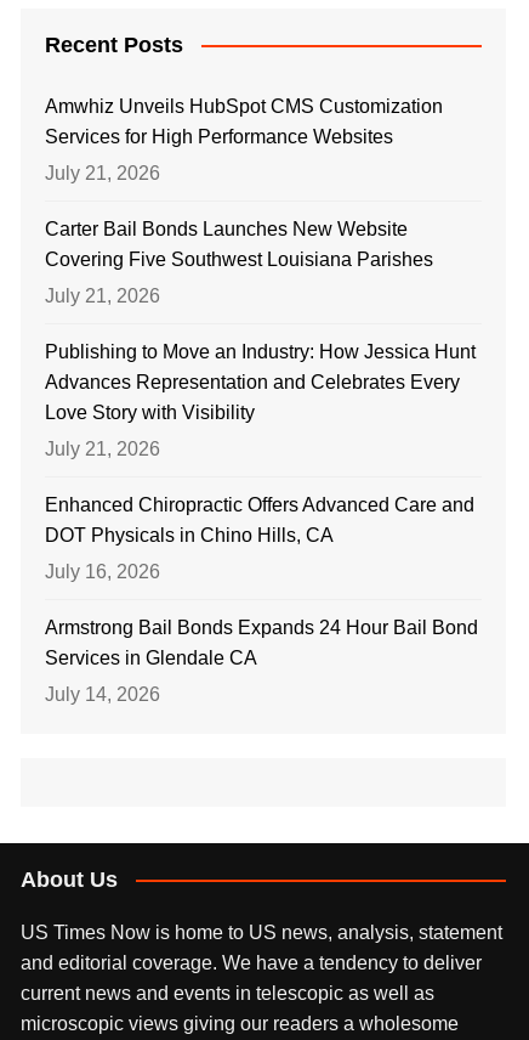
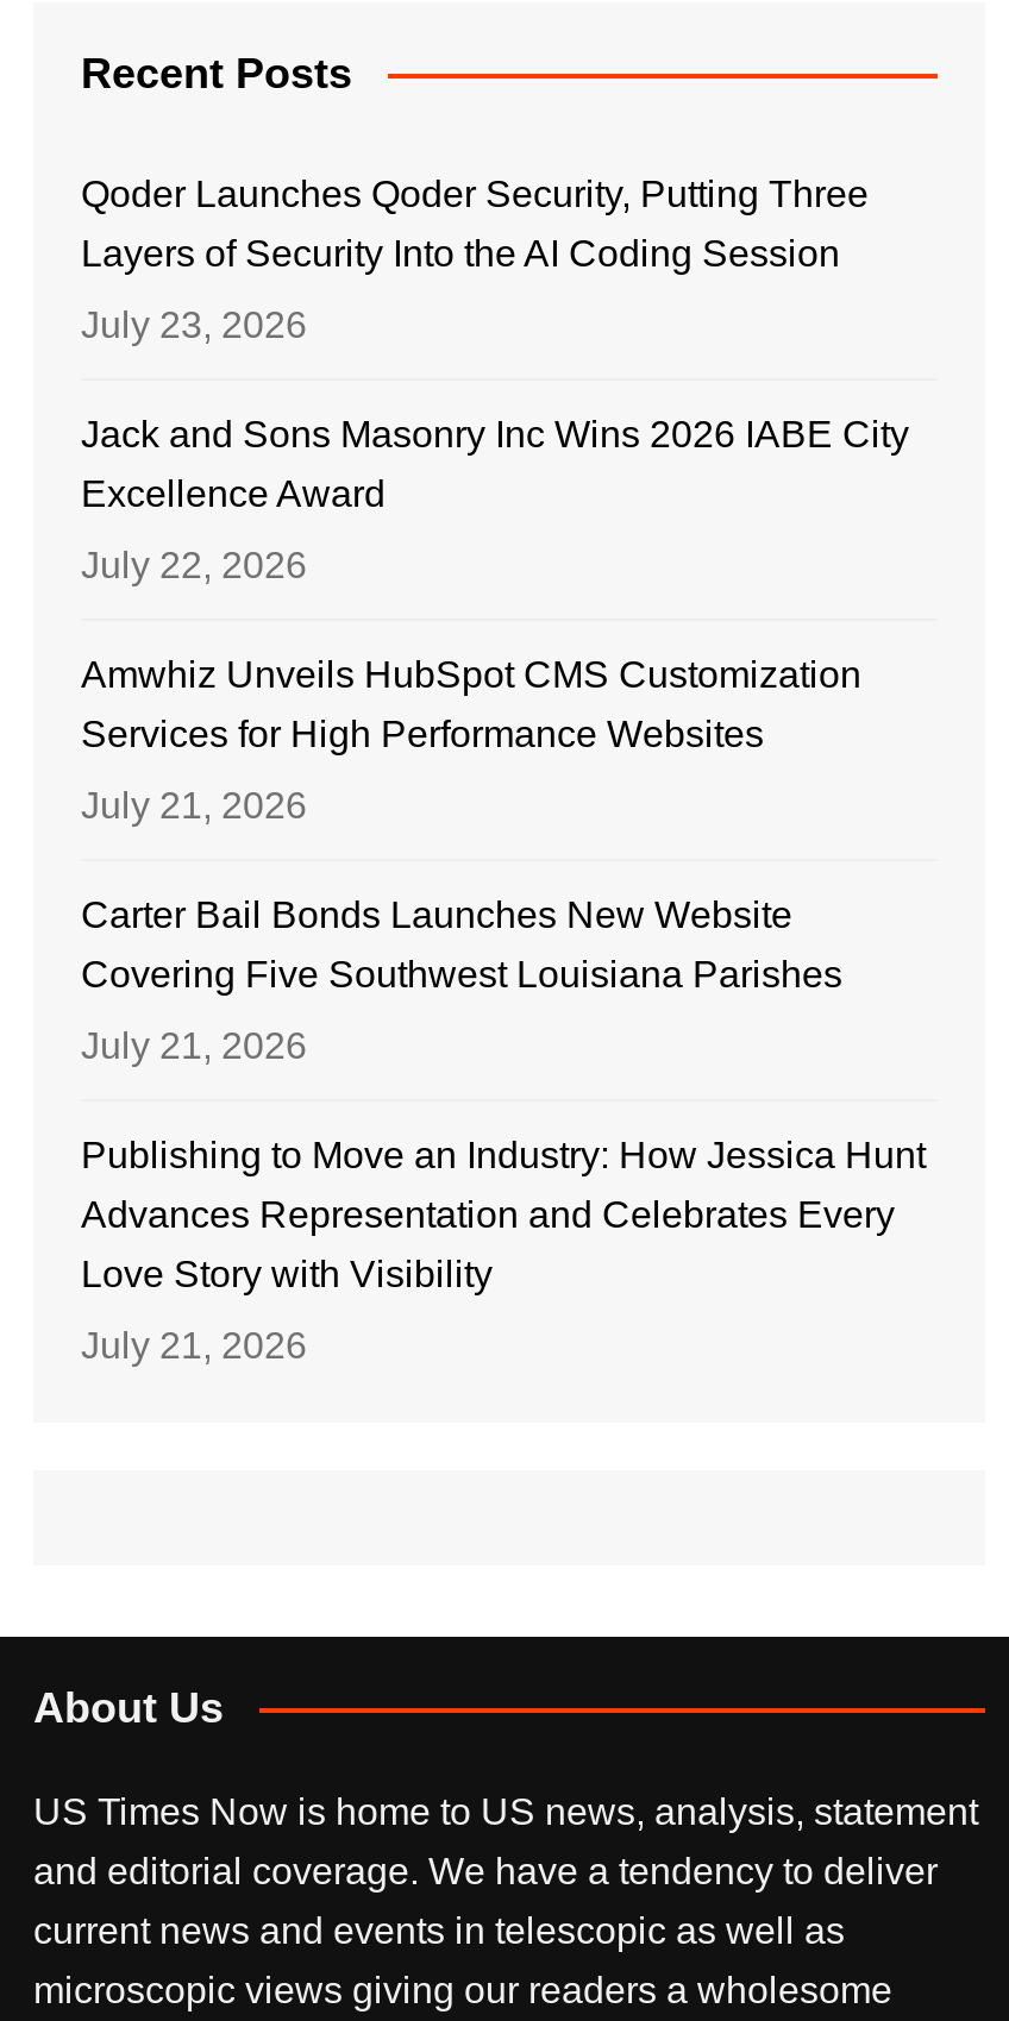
+ Qoder Launches Qoder Security, Putting Three
+ Layers of Security Into the AI Coding Session
+ July 23, 2026
+ Jack and Sons Masonry Inc Wins 2026 IABE City
+ Excellence Award
+ July 22, 2026

moved down: Amwhiz Unveils HubSpot CMS Customization | Services for High Performance Websites | July 21, 2026 | ... | Love Story with Visibility | July 21, 2026

- Enhanced Chiropractic Offers Advanced Care and
- DOT Physicals in Chino Hills, CA
- July 16, 2026
- Armstrong Bail Bonds Expands 24 Hour Bail Bond
- Services in Glendale CA
- July 14, 2026
